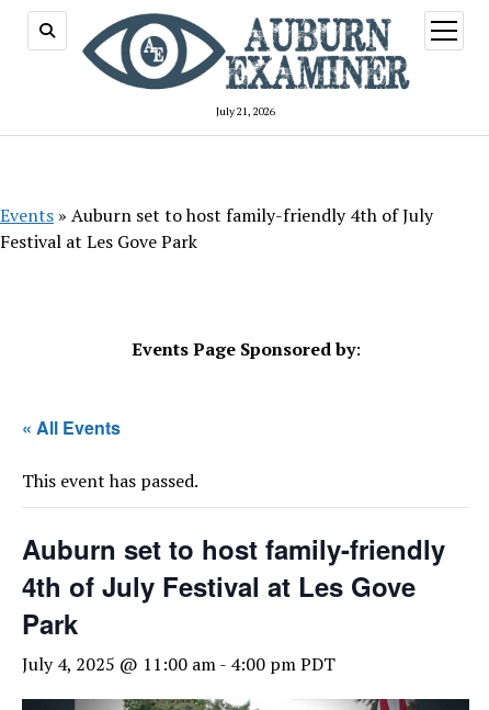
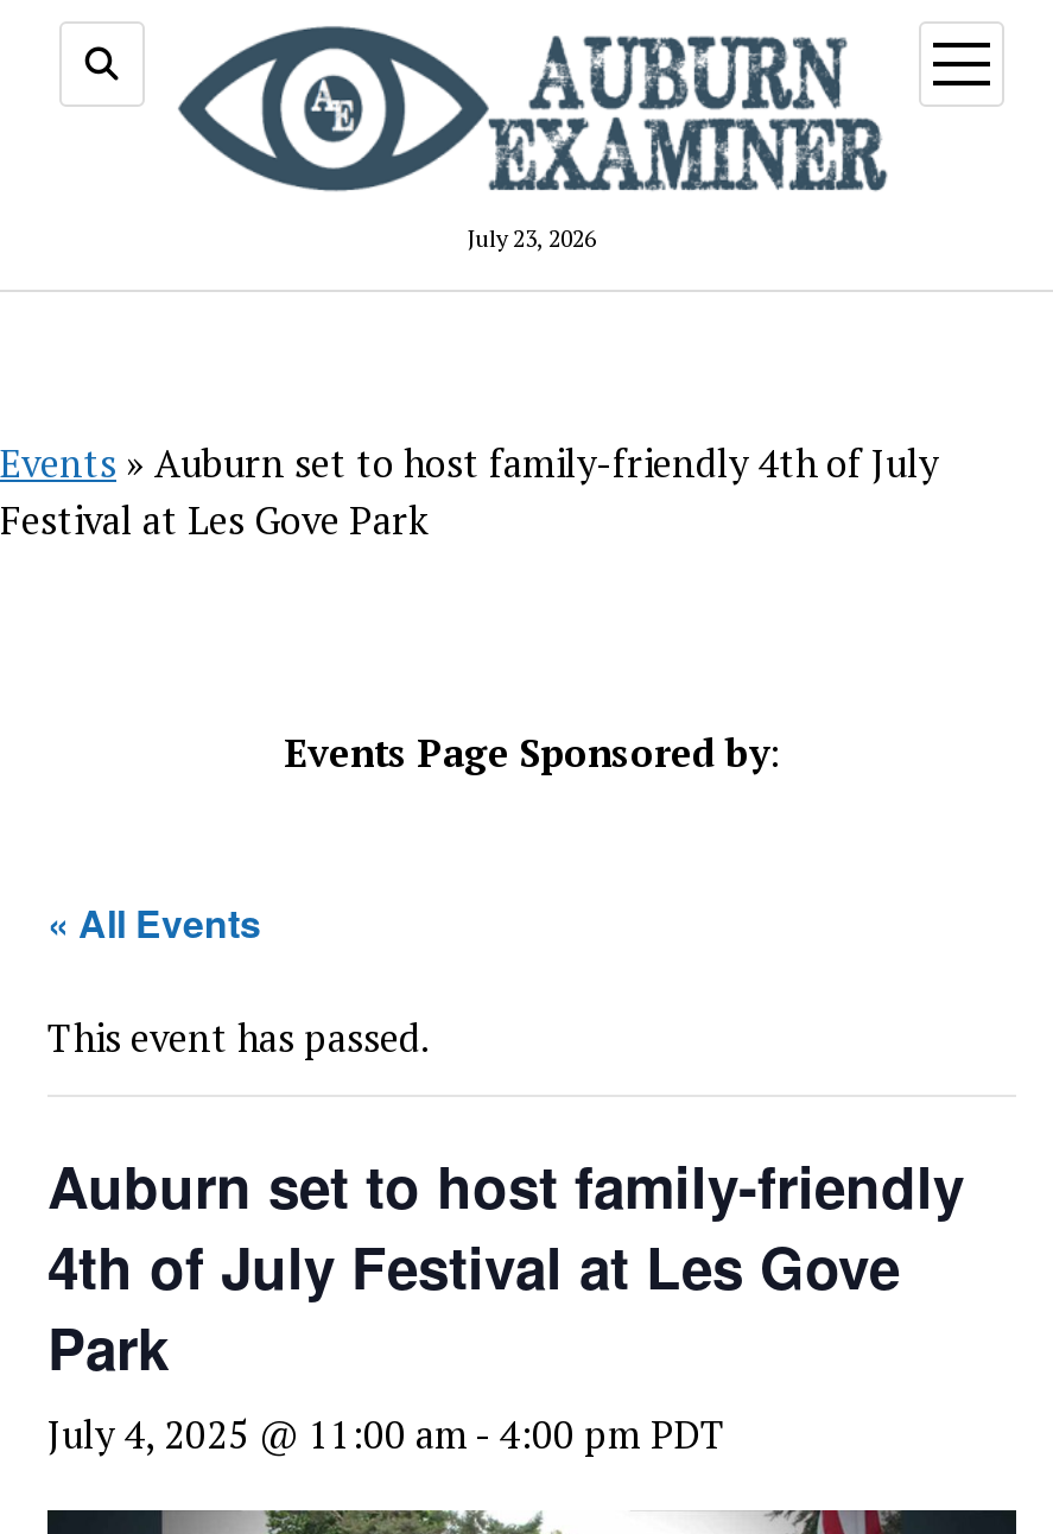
- July 21, 2026
+ July 23, 2026
